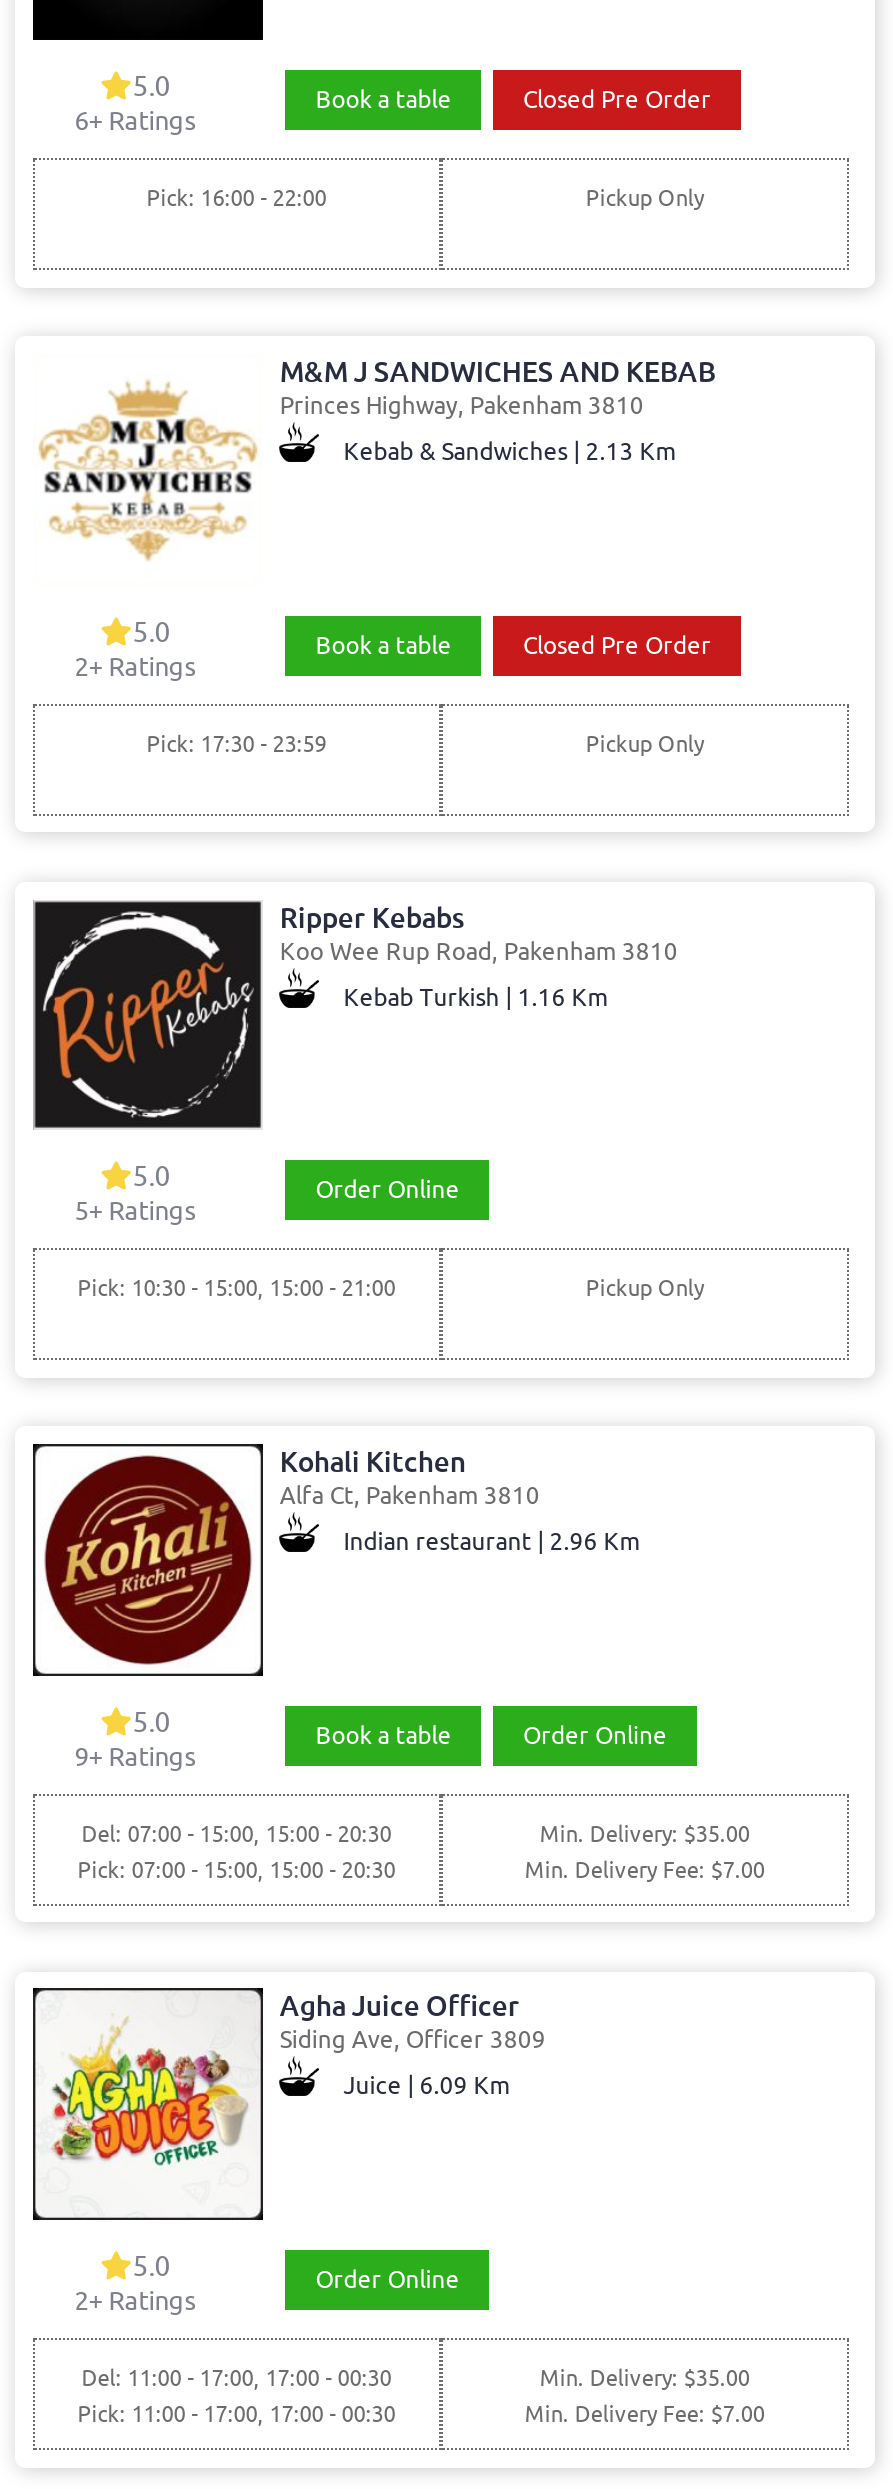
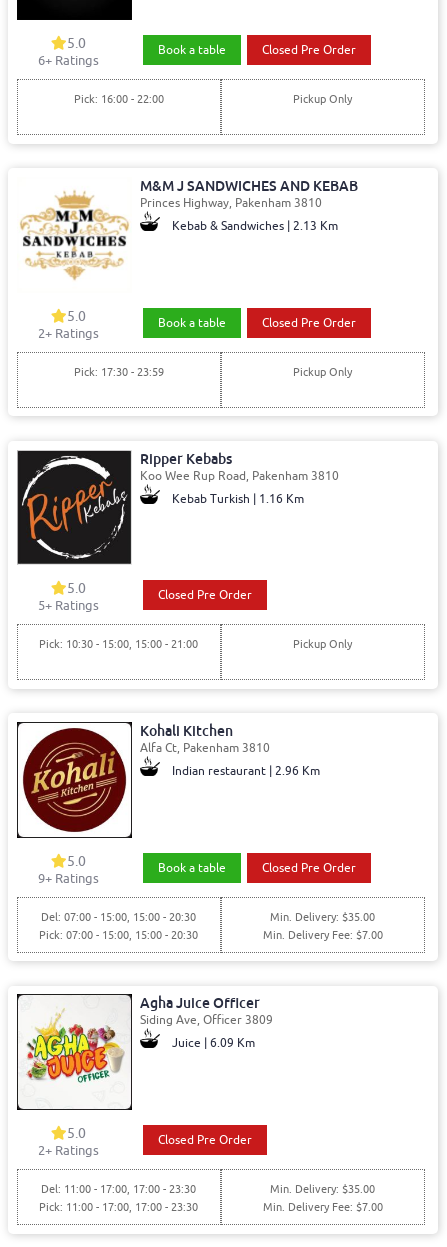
- Order Online
+ Closed Pre Order

- Order Online
+ Closed Pre Order

- Order Online
+ Closed Pre Order

- Del: 11:00 - 17:00, 17:00 - 00:30
- Pick: 11:00 - 17:00, 17:00 - 00:30
+ Del: 11:00 - 17:00, 17:00 - 23:30
+ Pick: 11:00 - 17:00, 17:00 - 23:30
